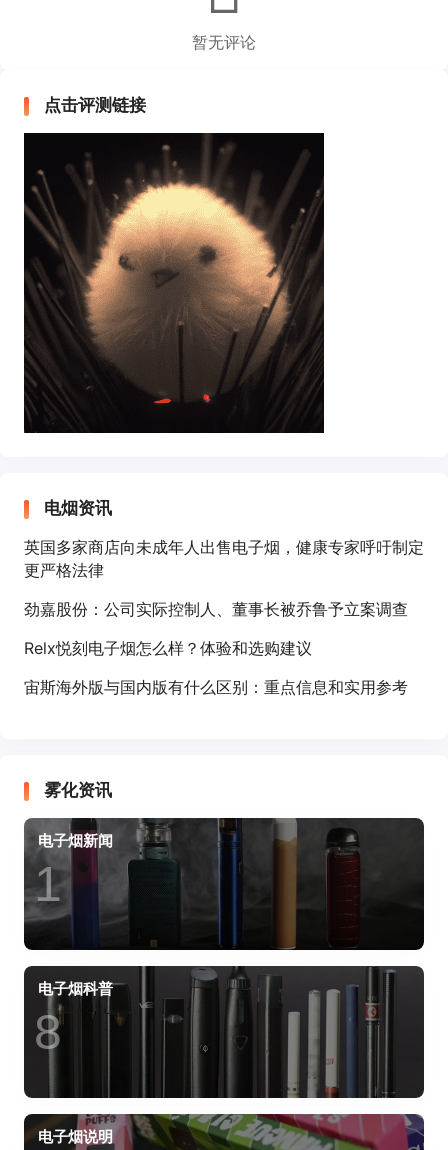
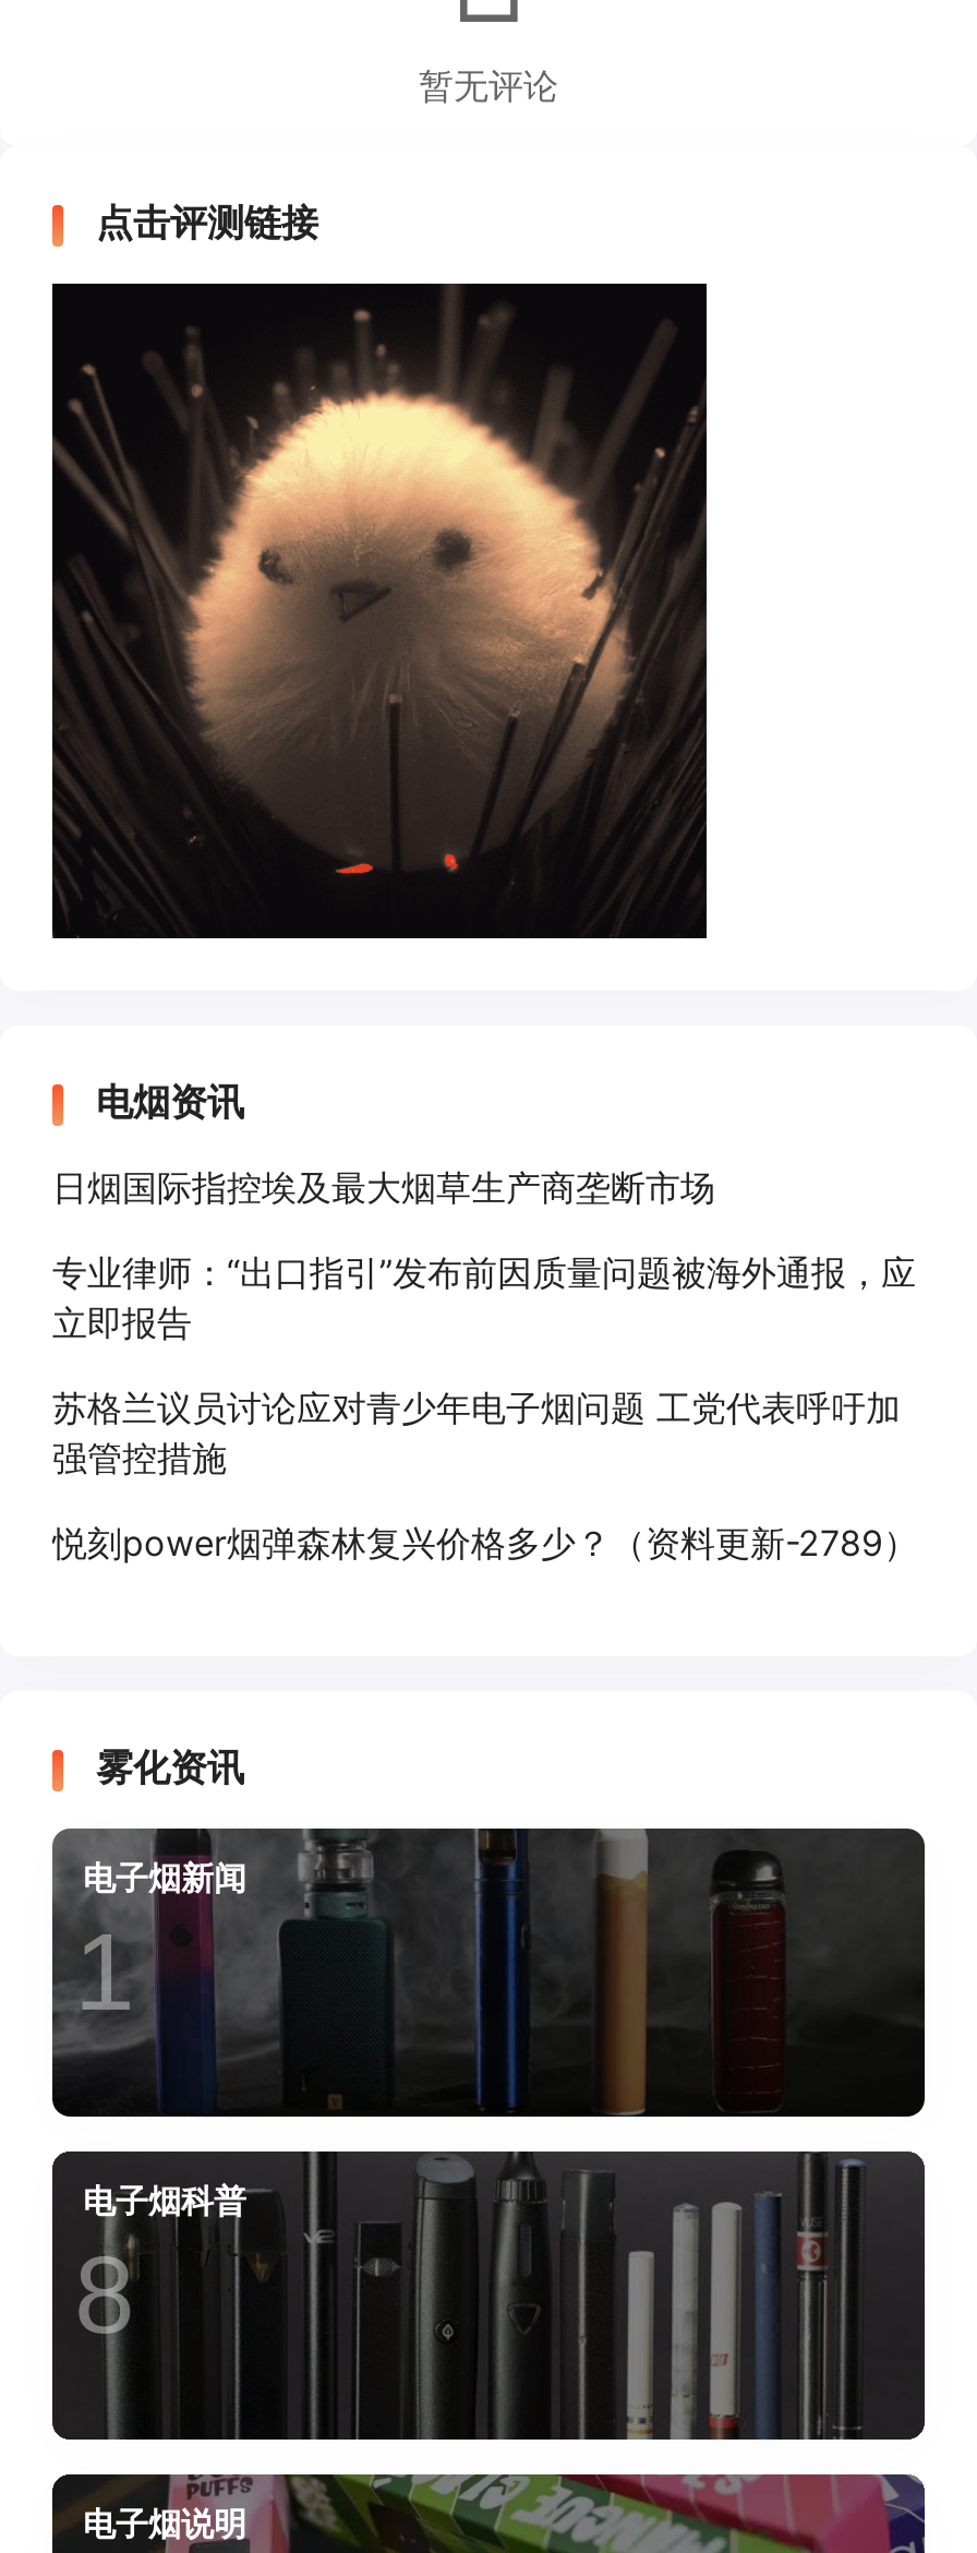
- 英国多家商店向未成年人出售电子烟，健康专家呼吁制定
- 更严格法律
+ 日烟国际指控埃及最大烟草生产商垄断市场

- 劲嘉股份：公司实际控制人、董事长被乔鲁予立案调查
+ 专业律师：“出口指引”发布前因质量问题被海外通报，应
+ 立即报告

- Relx悦刻电子烟怎么样？体验和选购建议
+ 苏格兰议员讨论应对青少年电子烟问题 工党代表呼吁加
+ 强管控措施

- 宙斯海外版与国内版有什么区别：重点信息和实用参考
+ 悦刻power烟弹森林复兴价格多少？（资料更新-2789）
